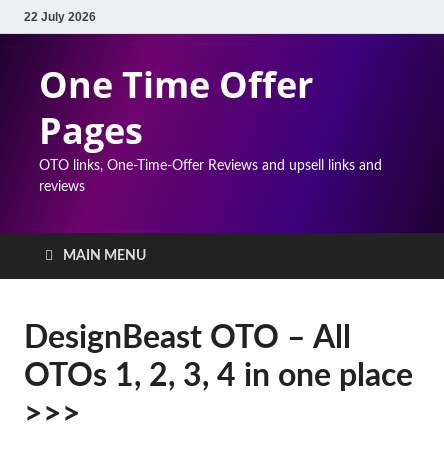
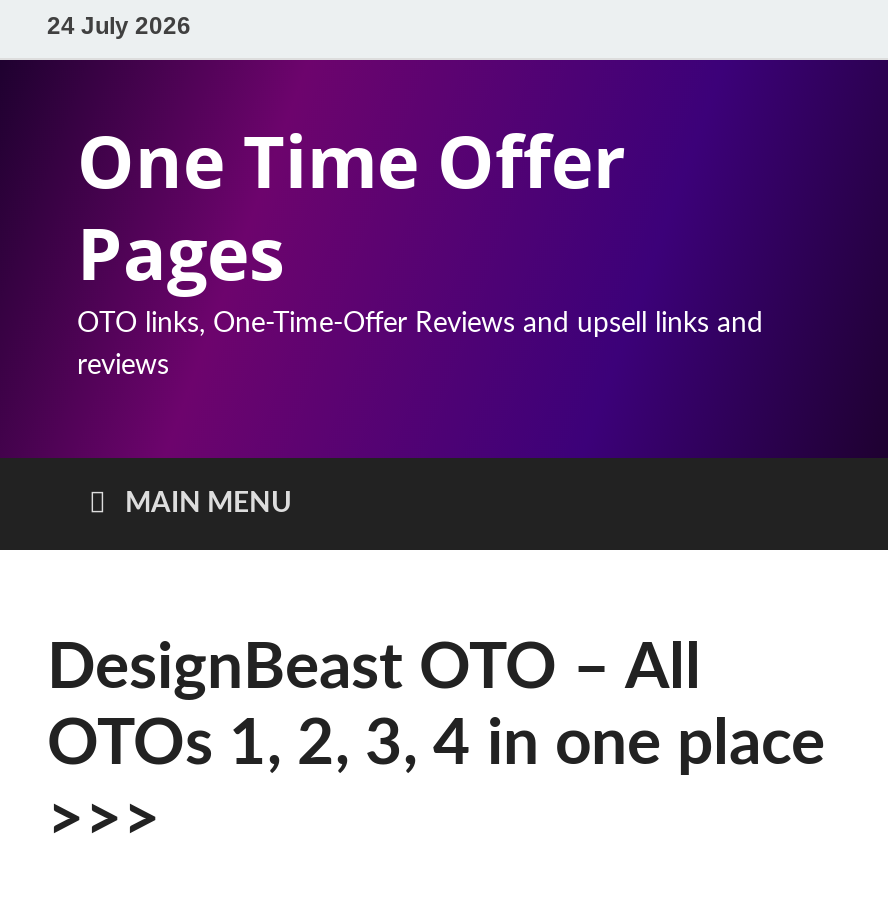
- 22 July 2026
+ 24 July 2026
